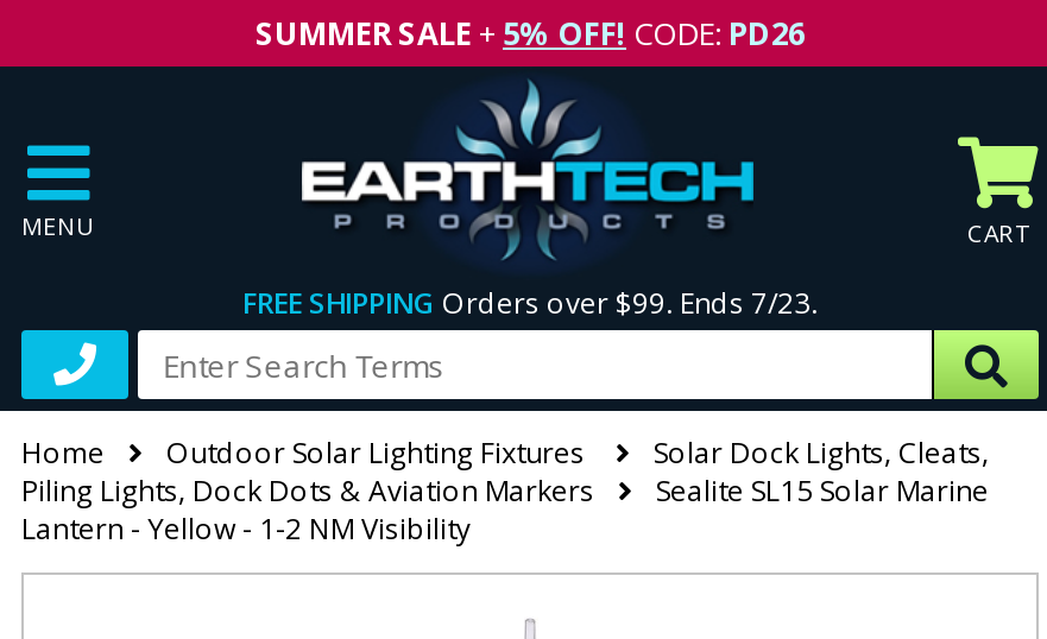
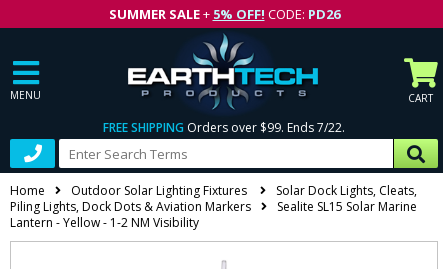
- FREE SHIPPING Orders over $99. Ends 7/23.
+ FREE SHIPPING Orders over $99. Ends 7/22.
